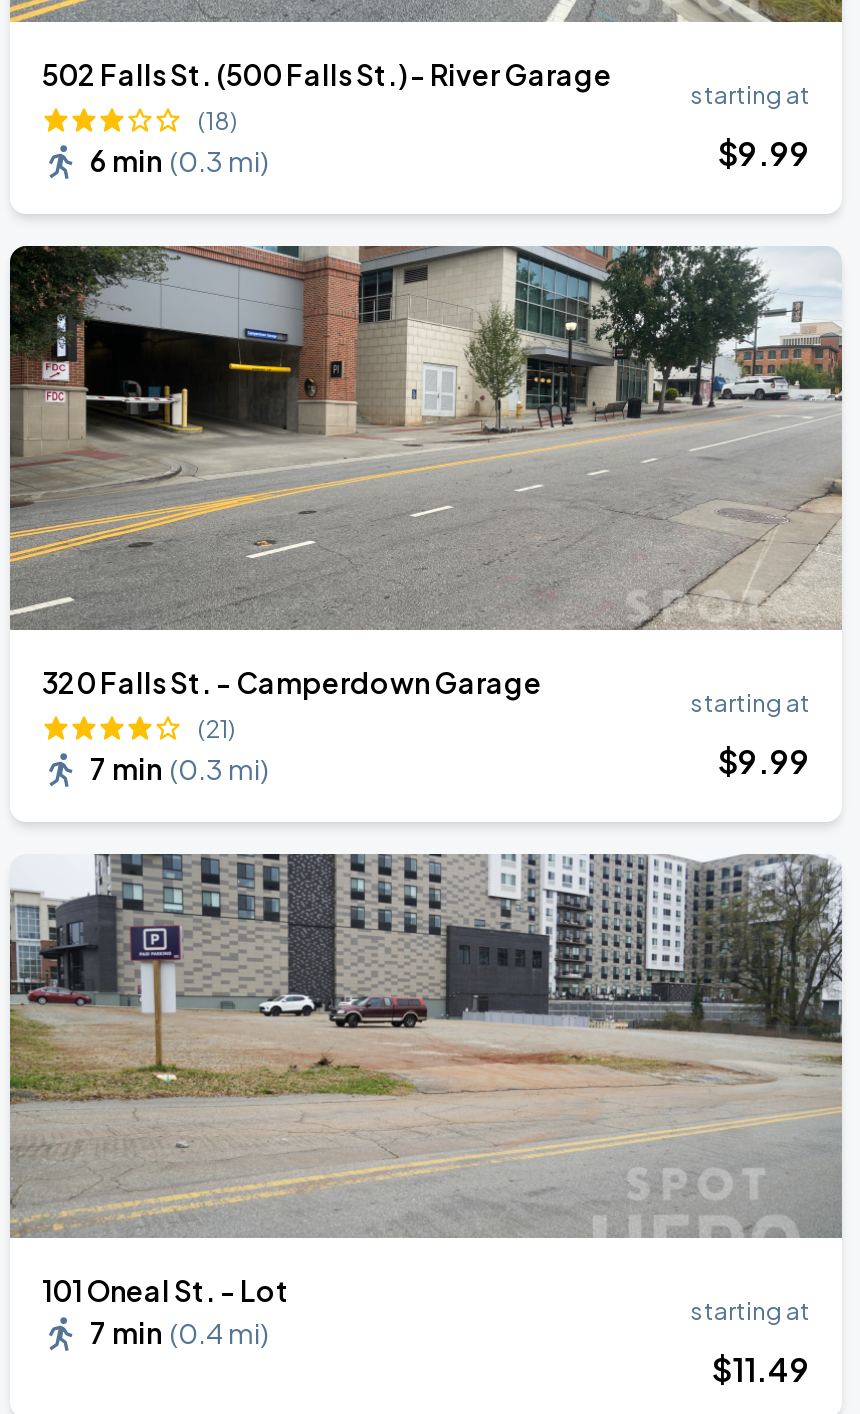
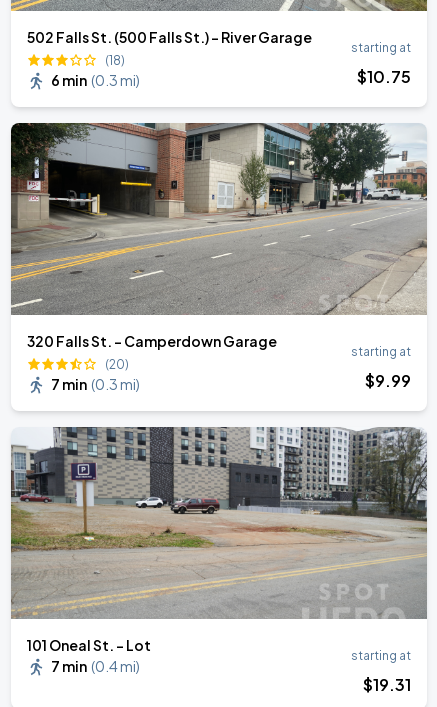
- $9.99
+ $10.75

- (21)
+ (20)

- $11.49
+ $19.31
